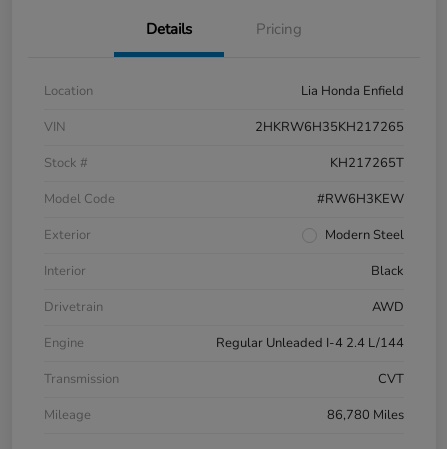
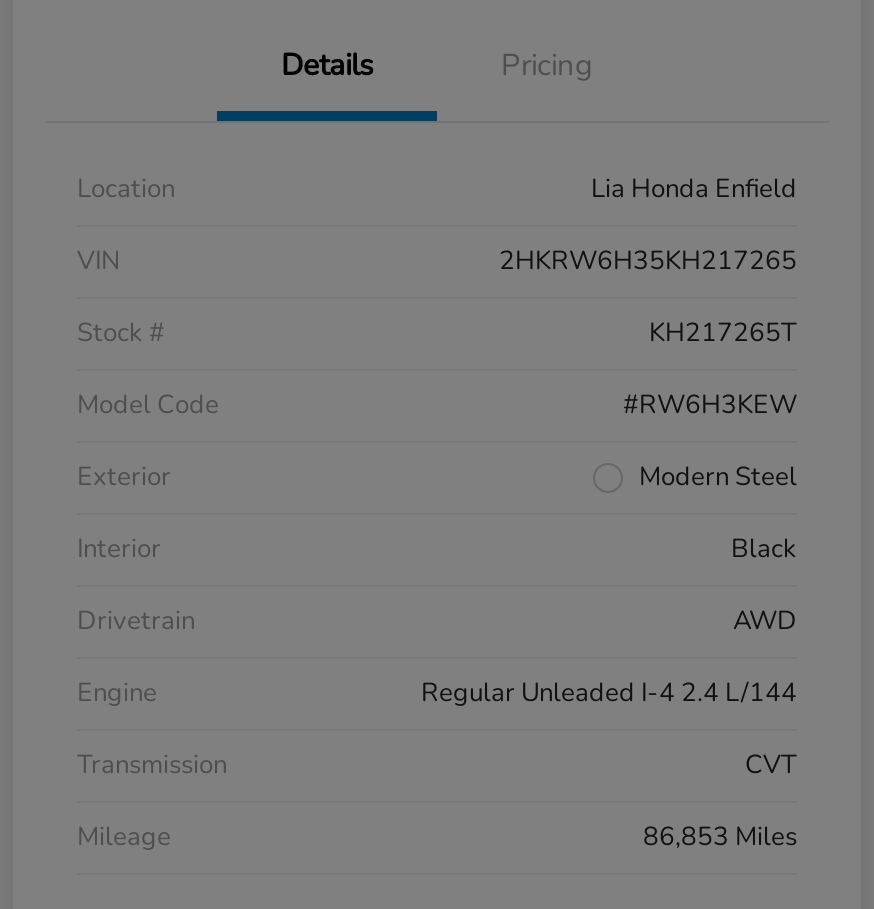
- 86,780 Miles
+ 86,853 Miles
